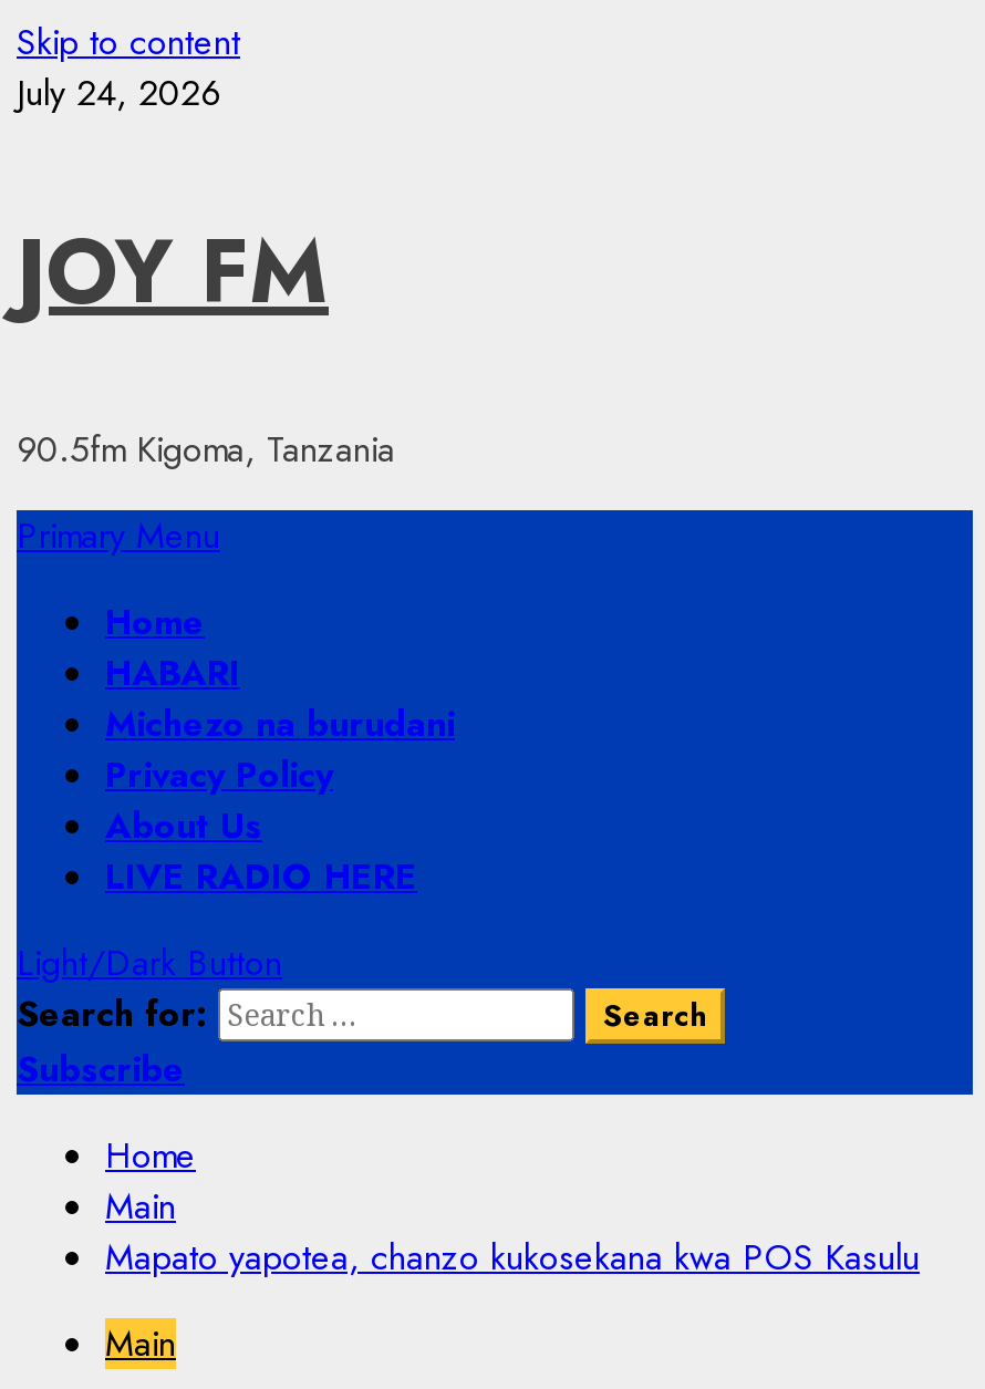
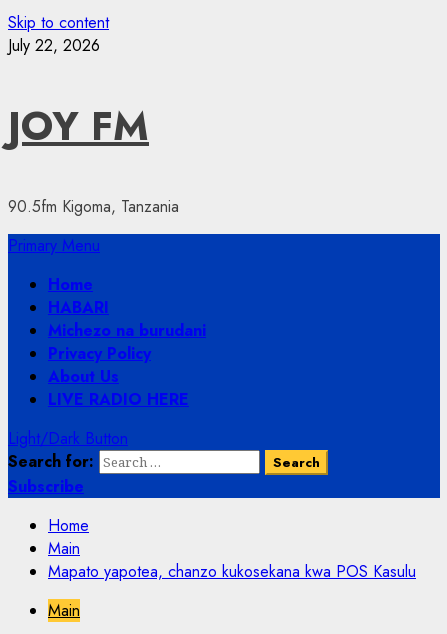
- July 24, 2026
+ July 22, 2026
